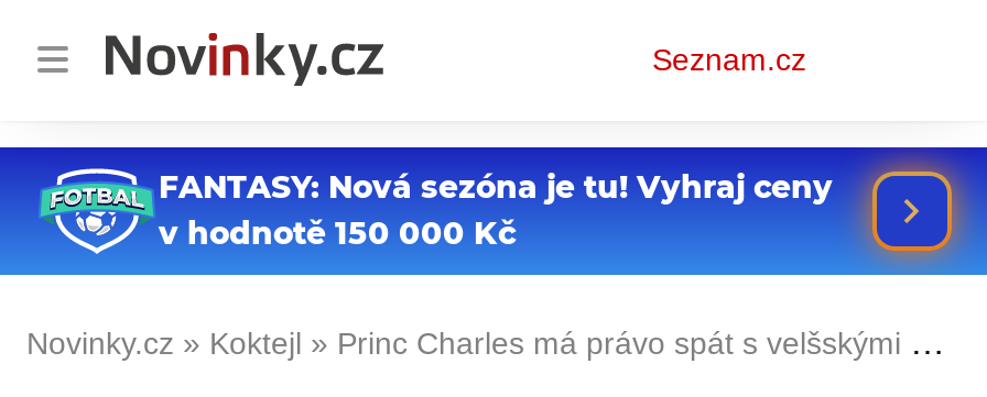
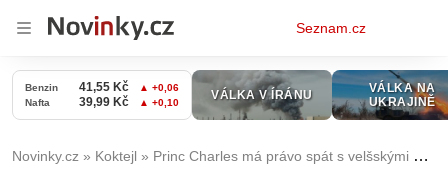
- [image]
+ [image]
